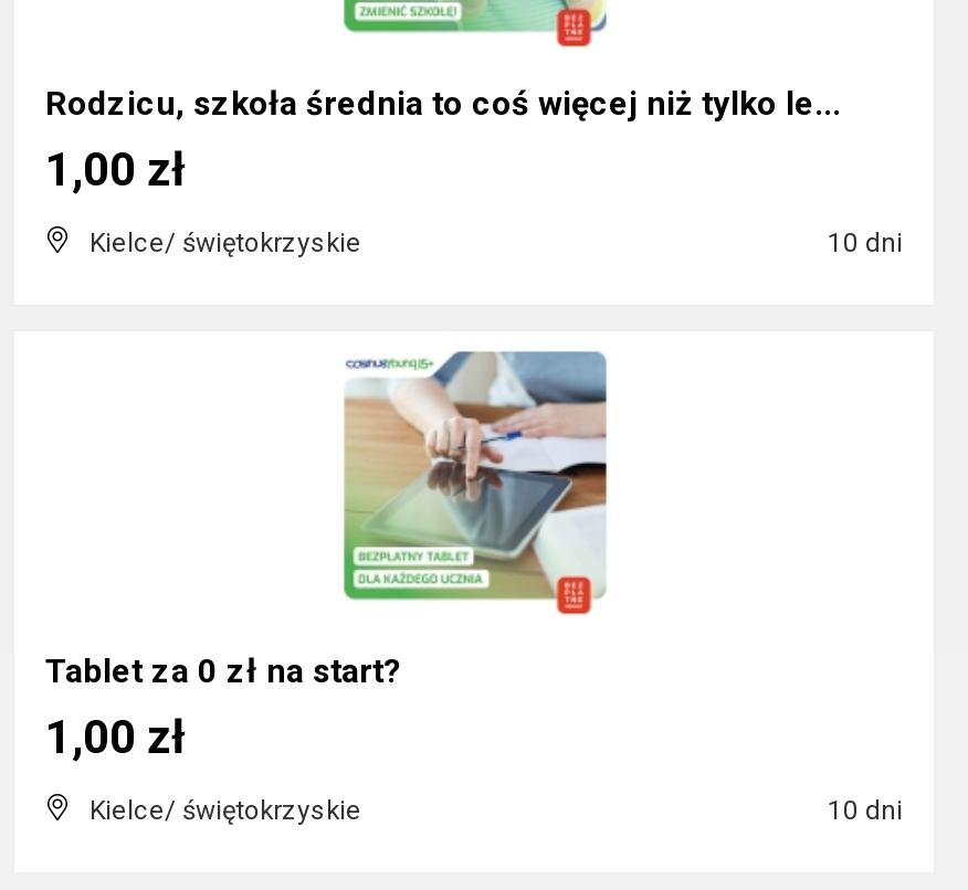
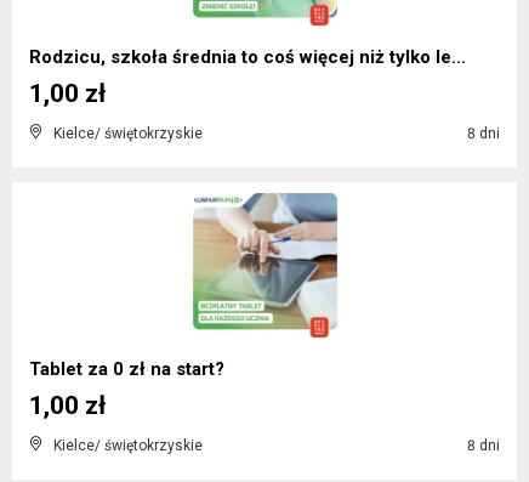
- 10 dni
+ 8 dni

- 10 dni
+ 8 dni
